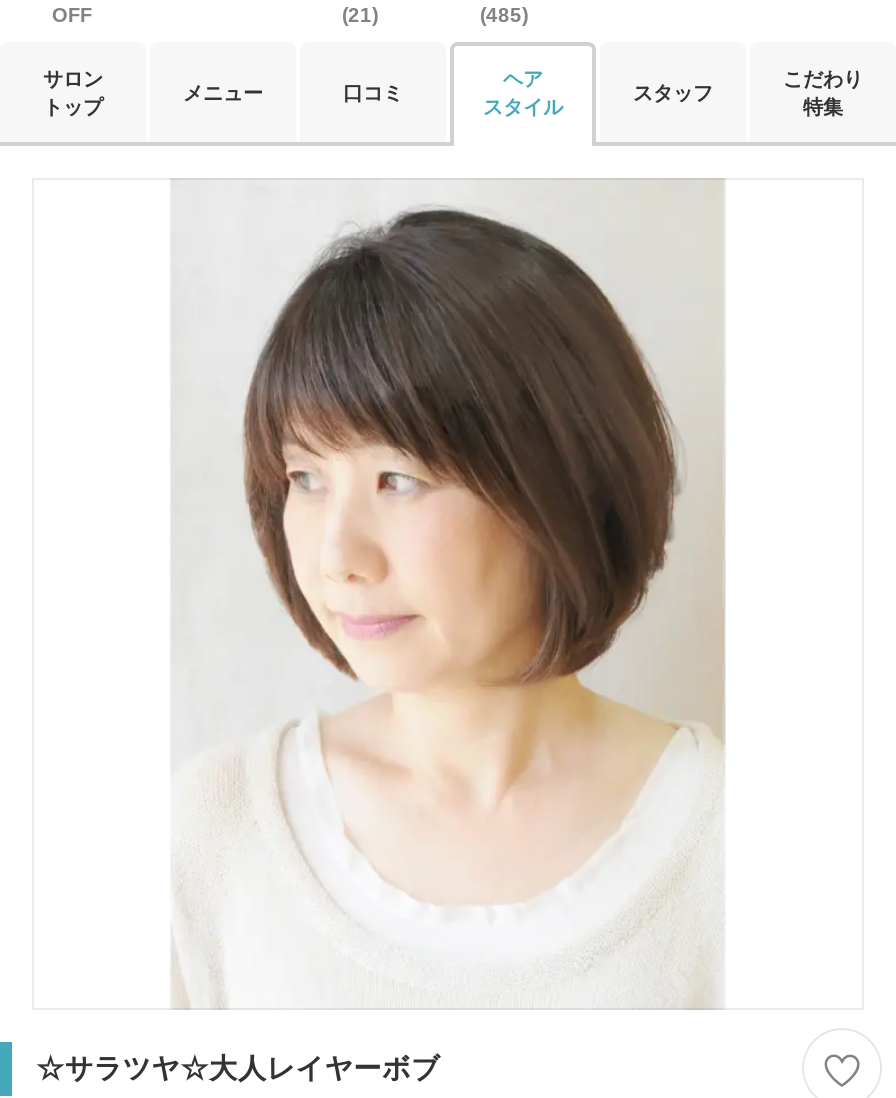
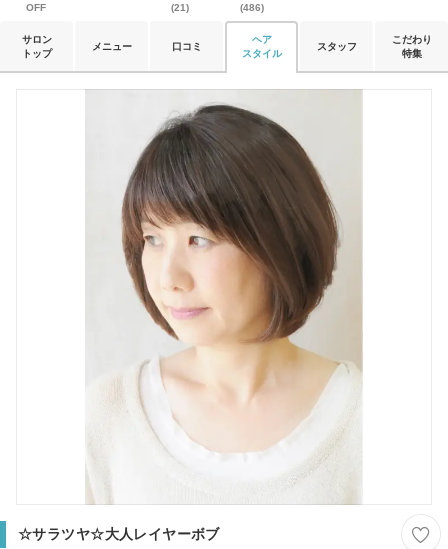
- (485)
+ (486)
